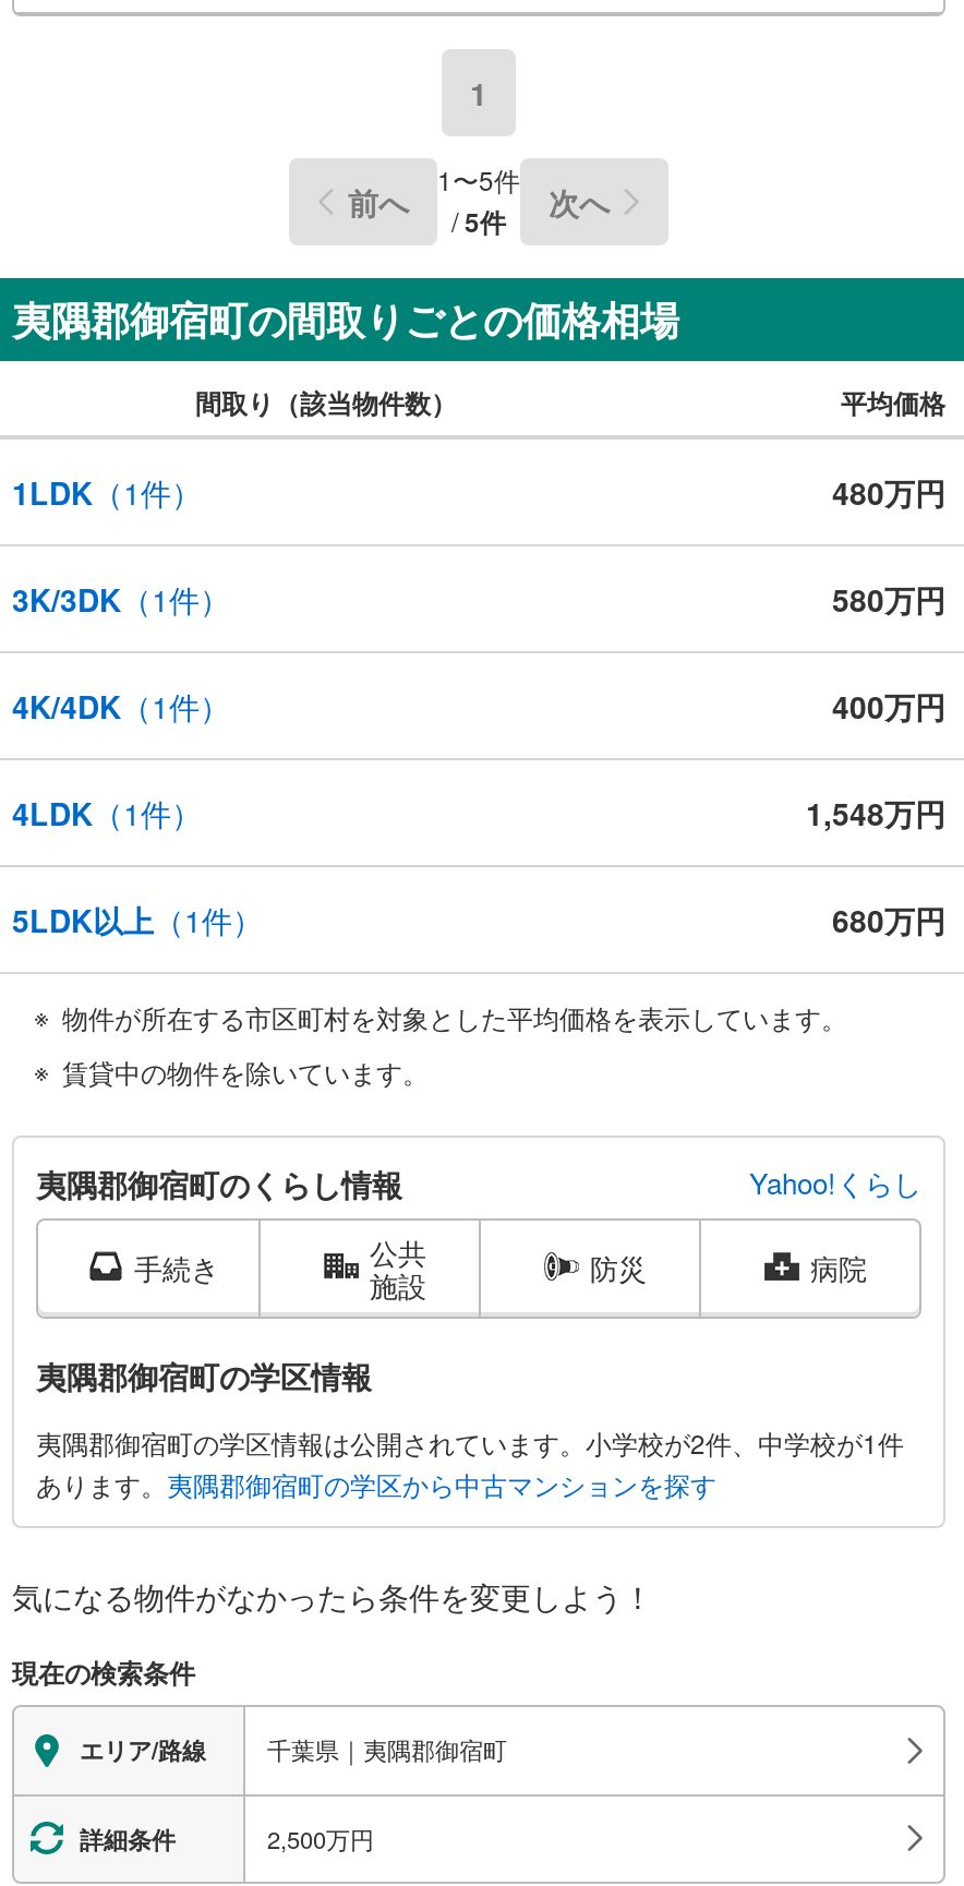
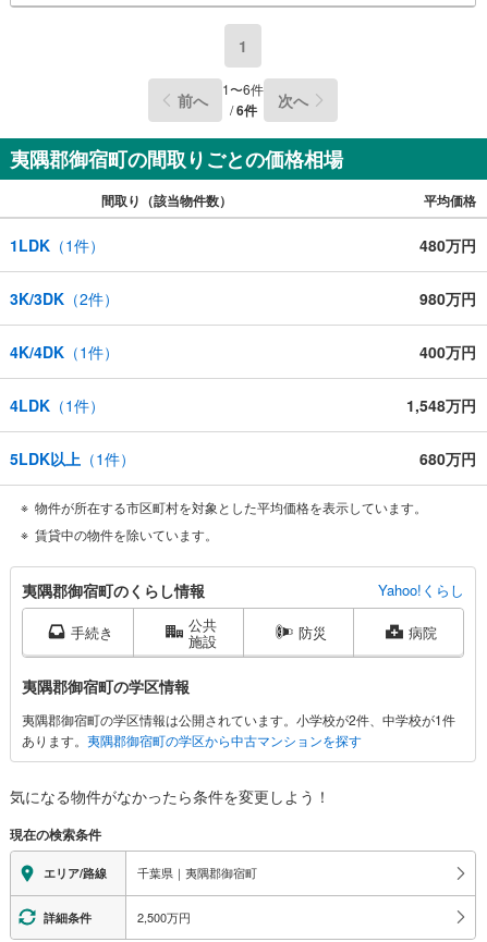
- 1〜5件
+ 1〜6件

- /5件
+ /6件

- 3K/3DK（1件）
+ 3K/3DK（2件）

- 580万円
+ 980万円
